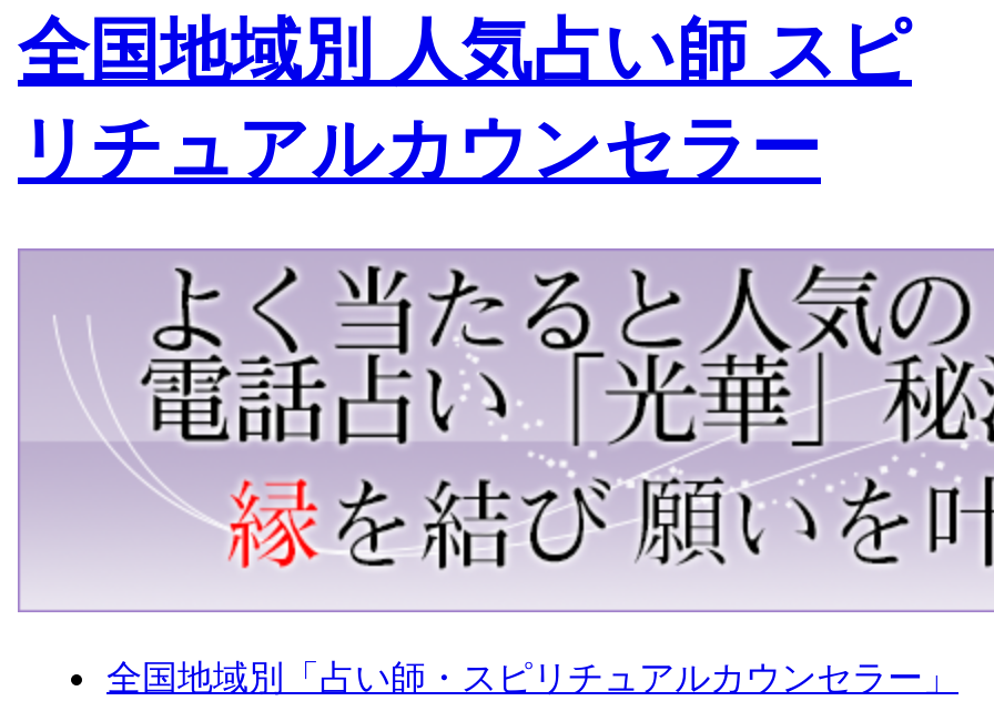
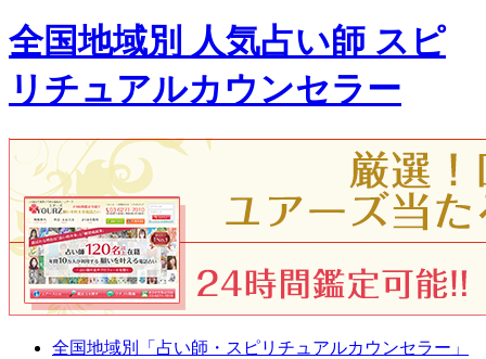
- [image]
+ [image]
